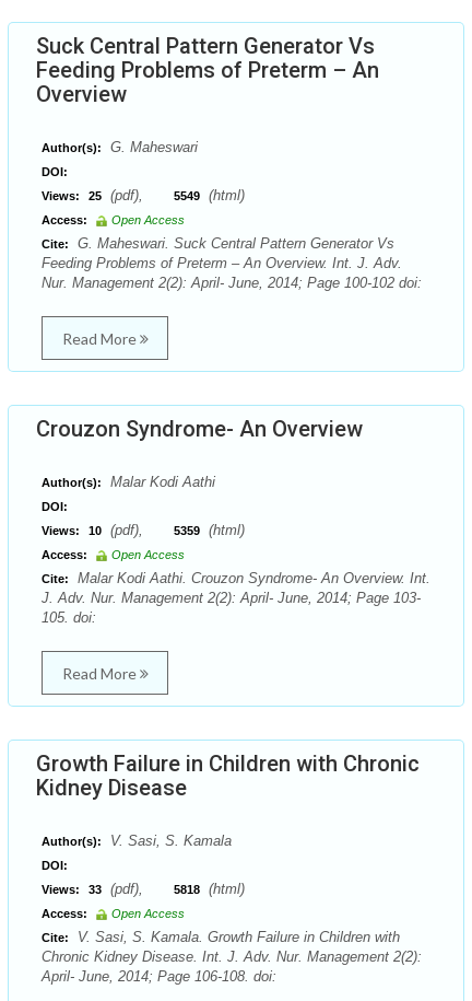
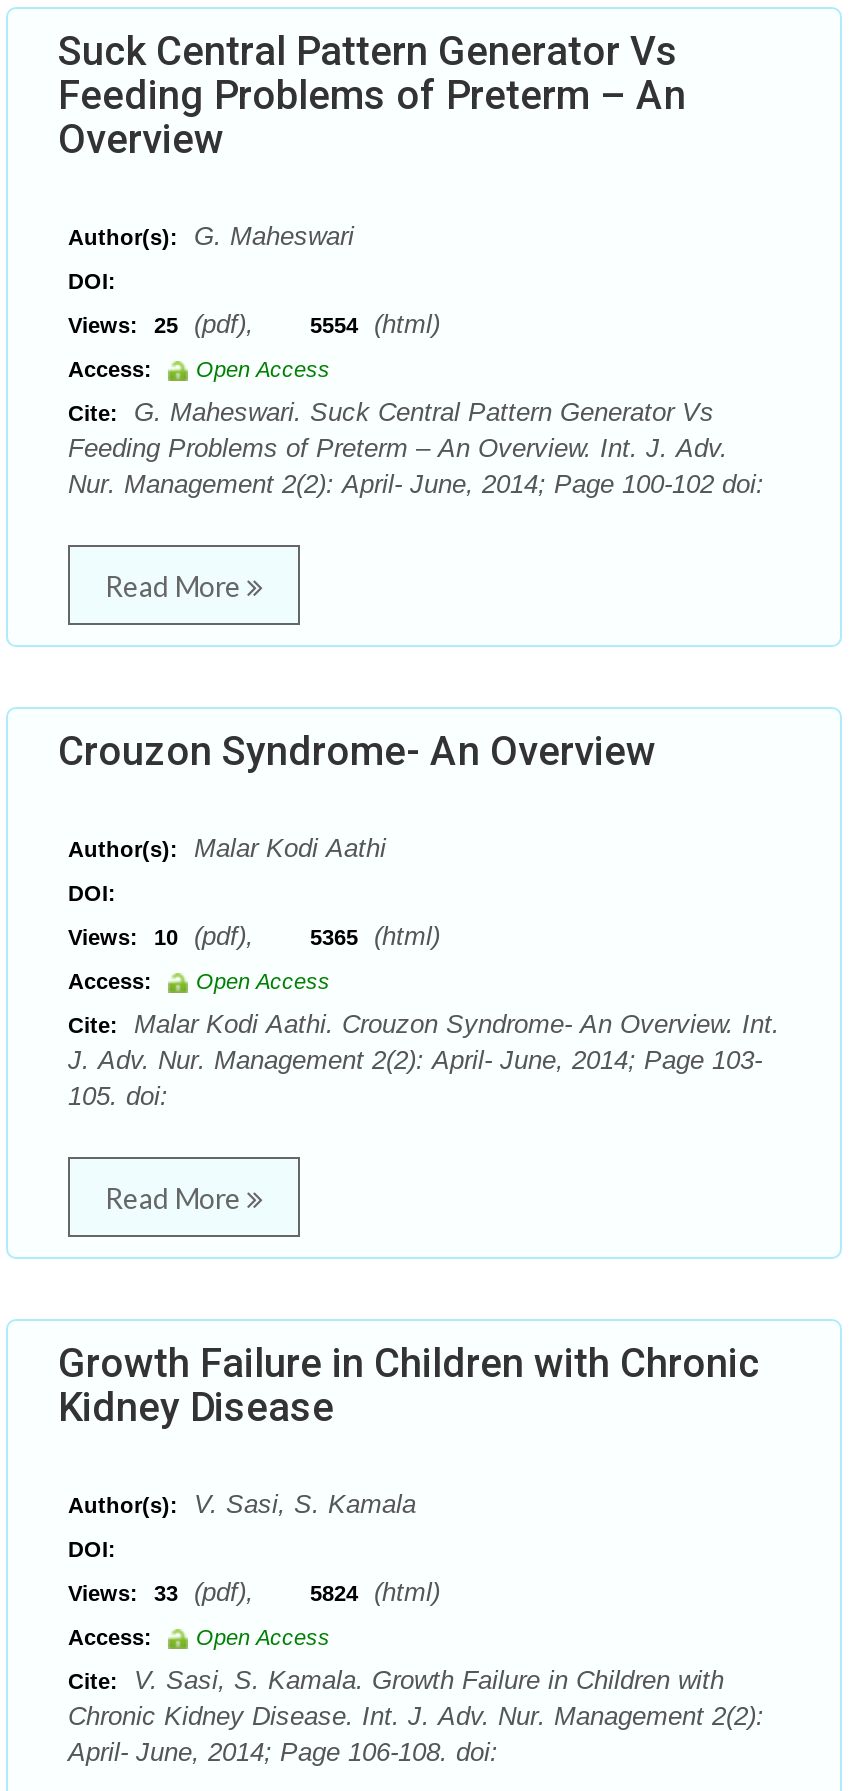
- Views: 25 (pdf), 5549 (html)
+ Views: 25 (pdf), 5554 (html)

- Views: 10 (pdf), 5359 (html)
+ Views: 10 (pdf), 5365 (html)

- Views: 33 (pdf), 5818 (html)
+ Views: 33 (pdf), 5824 (html)
